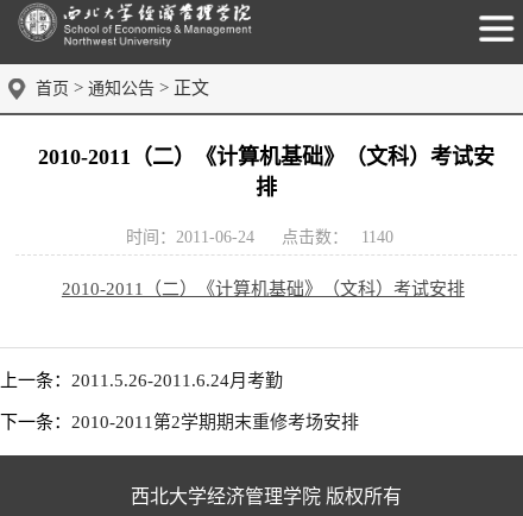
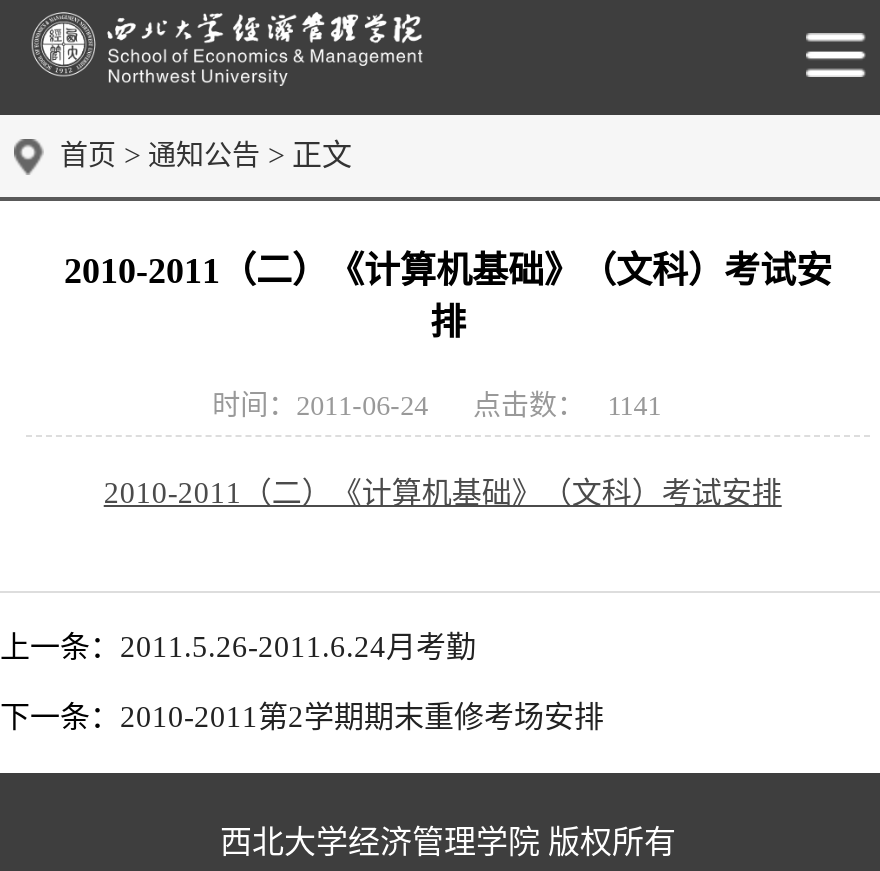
- 时间：2011-06-24 点击数： 1140
+ 时间：2011-06-24 点击数： 1141
